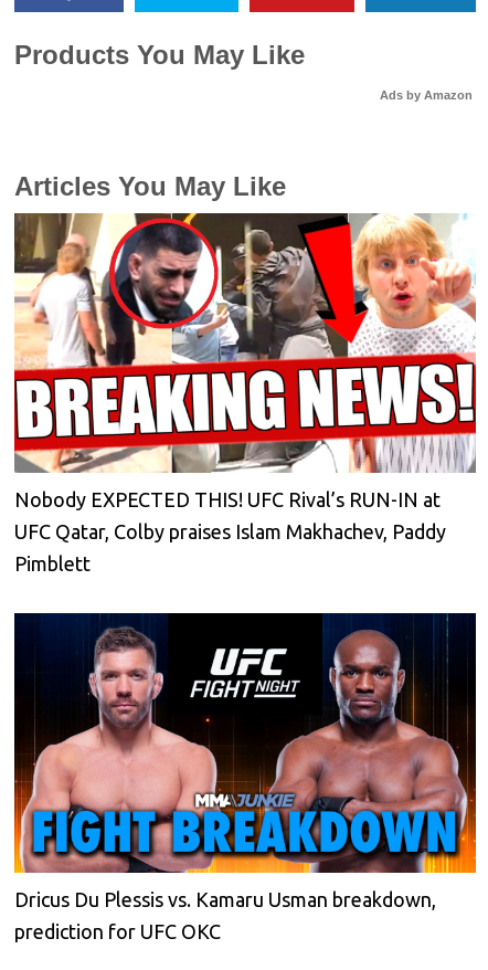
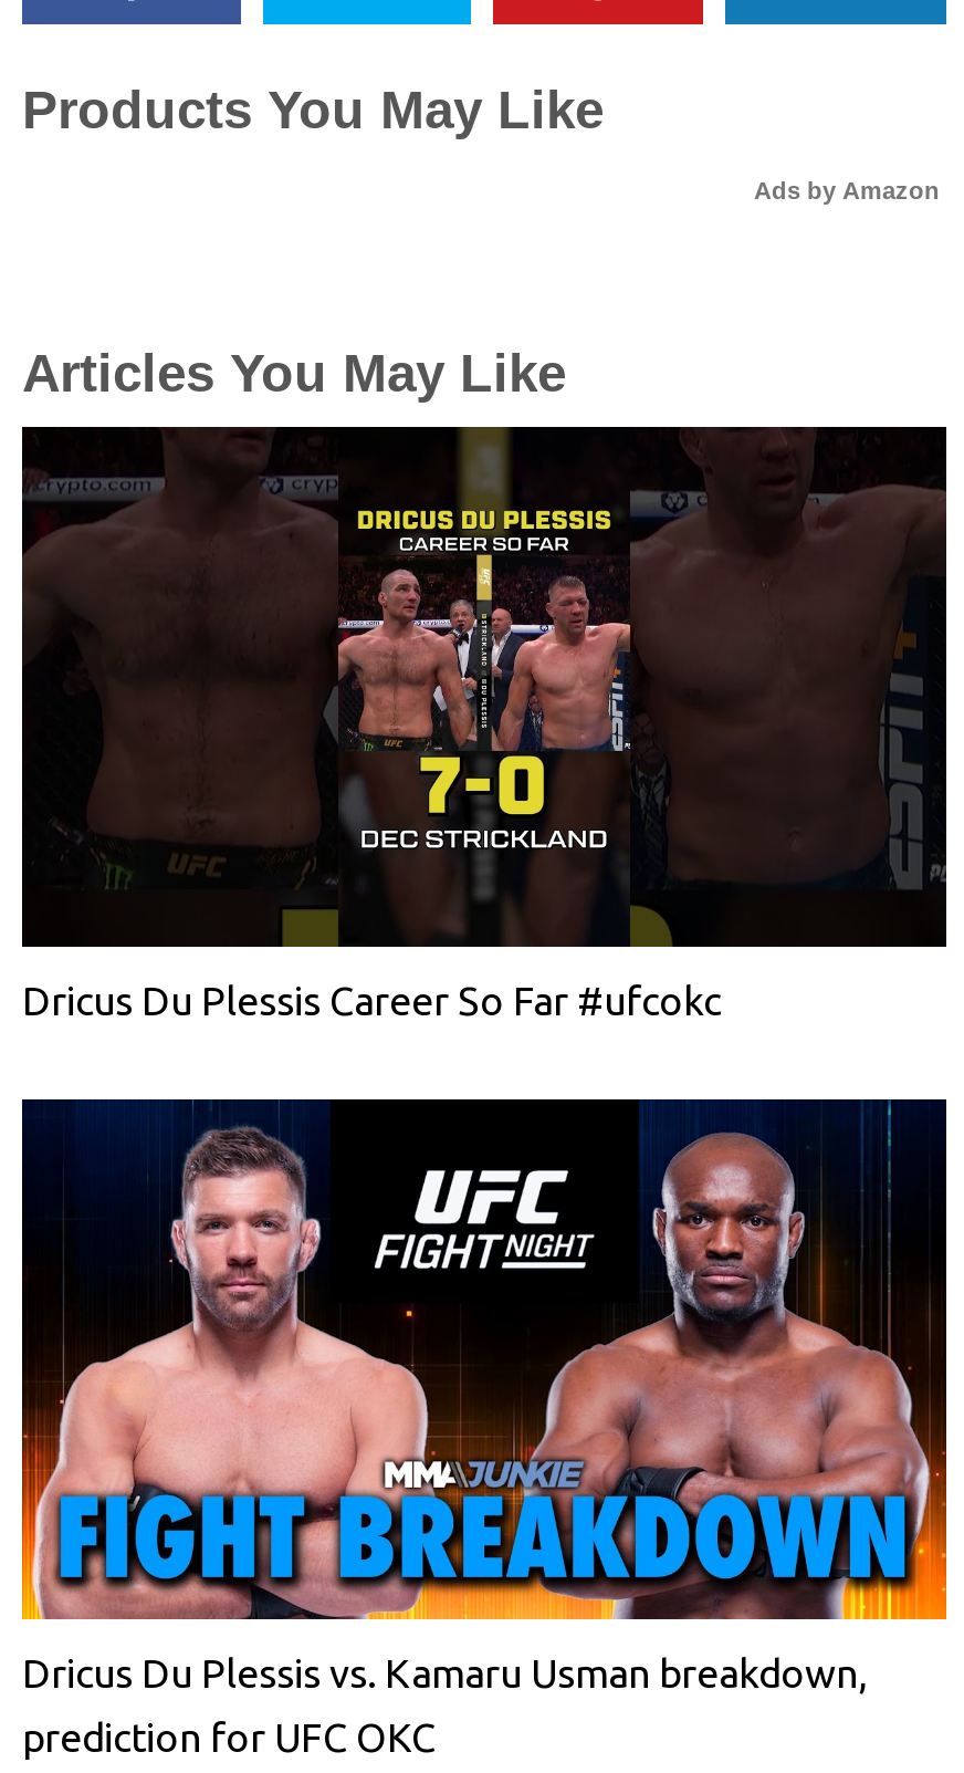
- [image]
- Nobody EXPECTED THIS! UFC Rival’s RUN-IN at
- UFC Qatar, Colby praises Islam Makhachev, Paddy
- Pimblett
+ [image]
+ Dricus Du Plessis Career So Far #ufcokc
